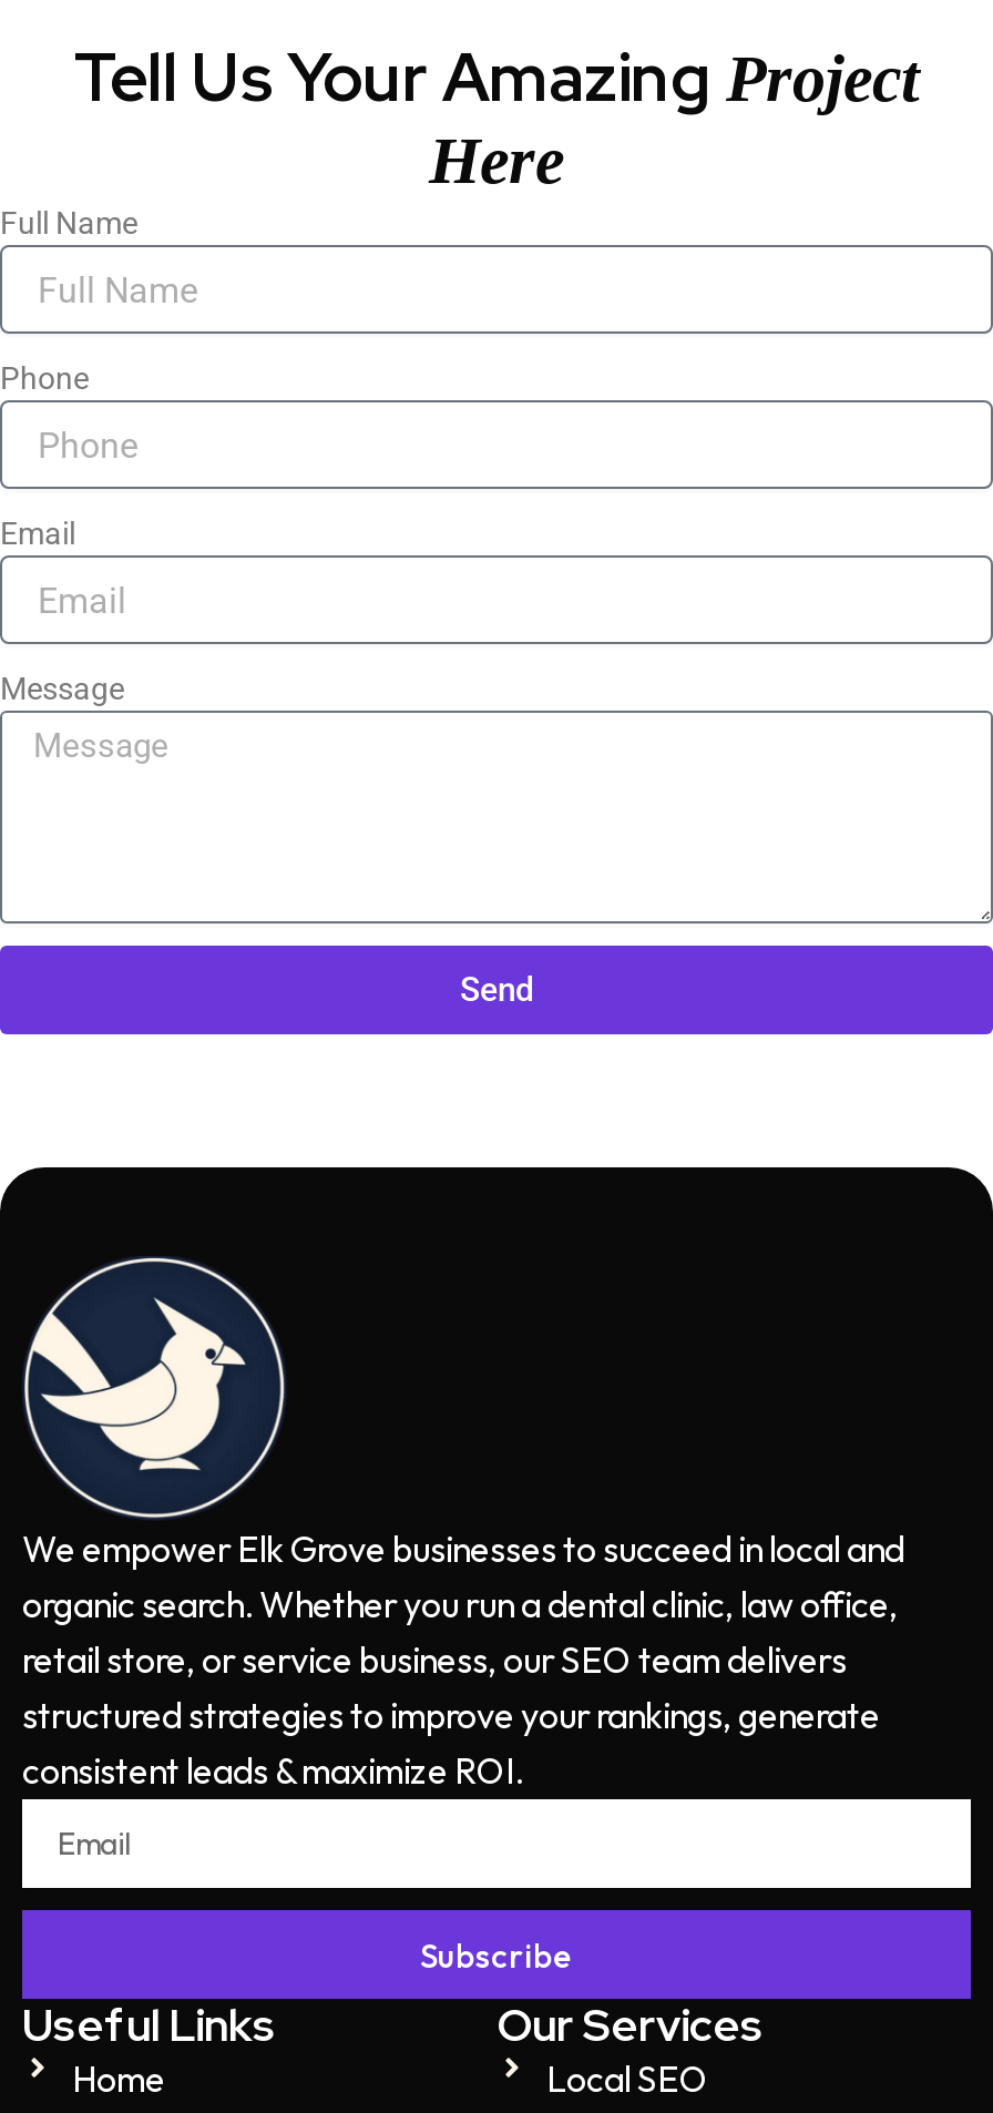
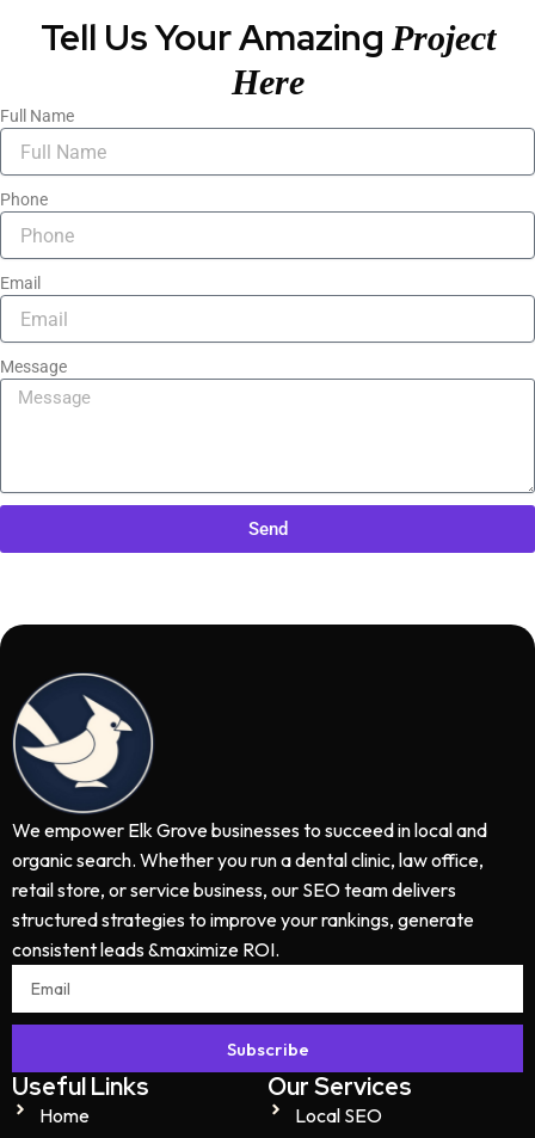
- consistent leads & maximize ROI.
+ consistent leads &maximize ROI.
